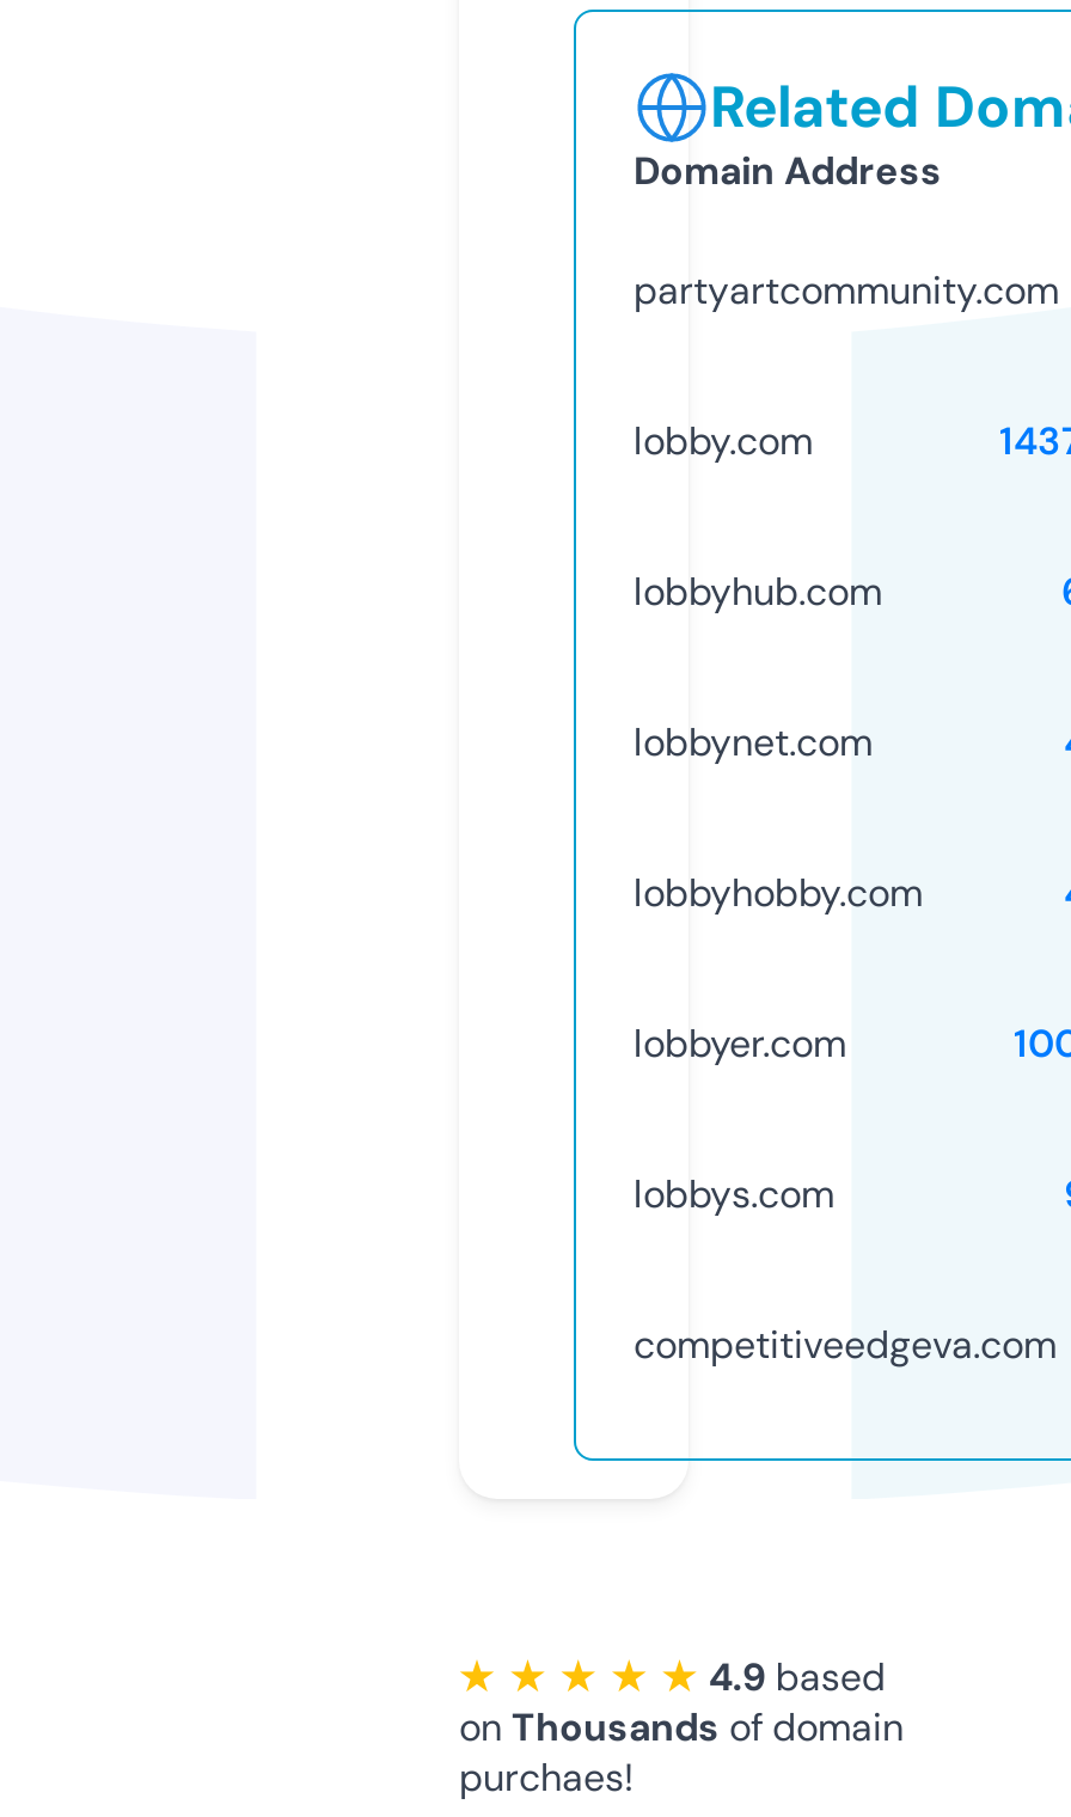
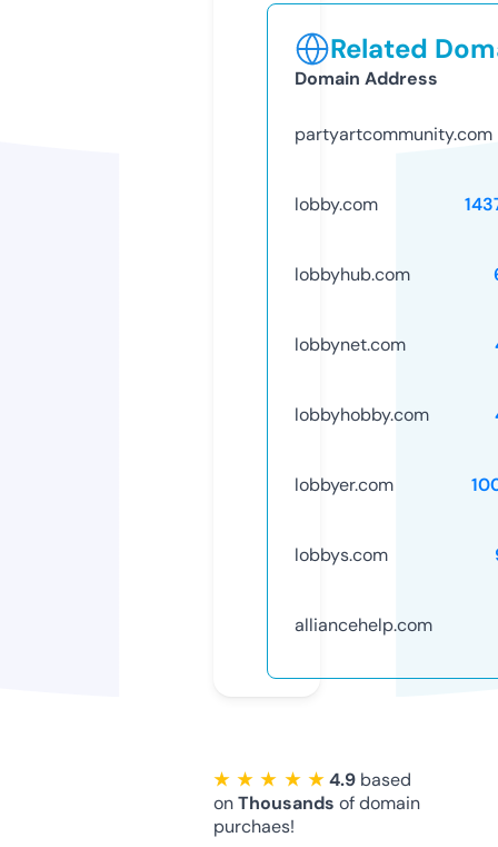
- competitiveedgeva.com
+ alliancehelp.com
